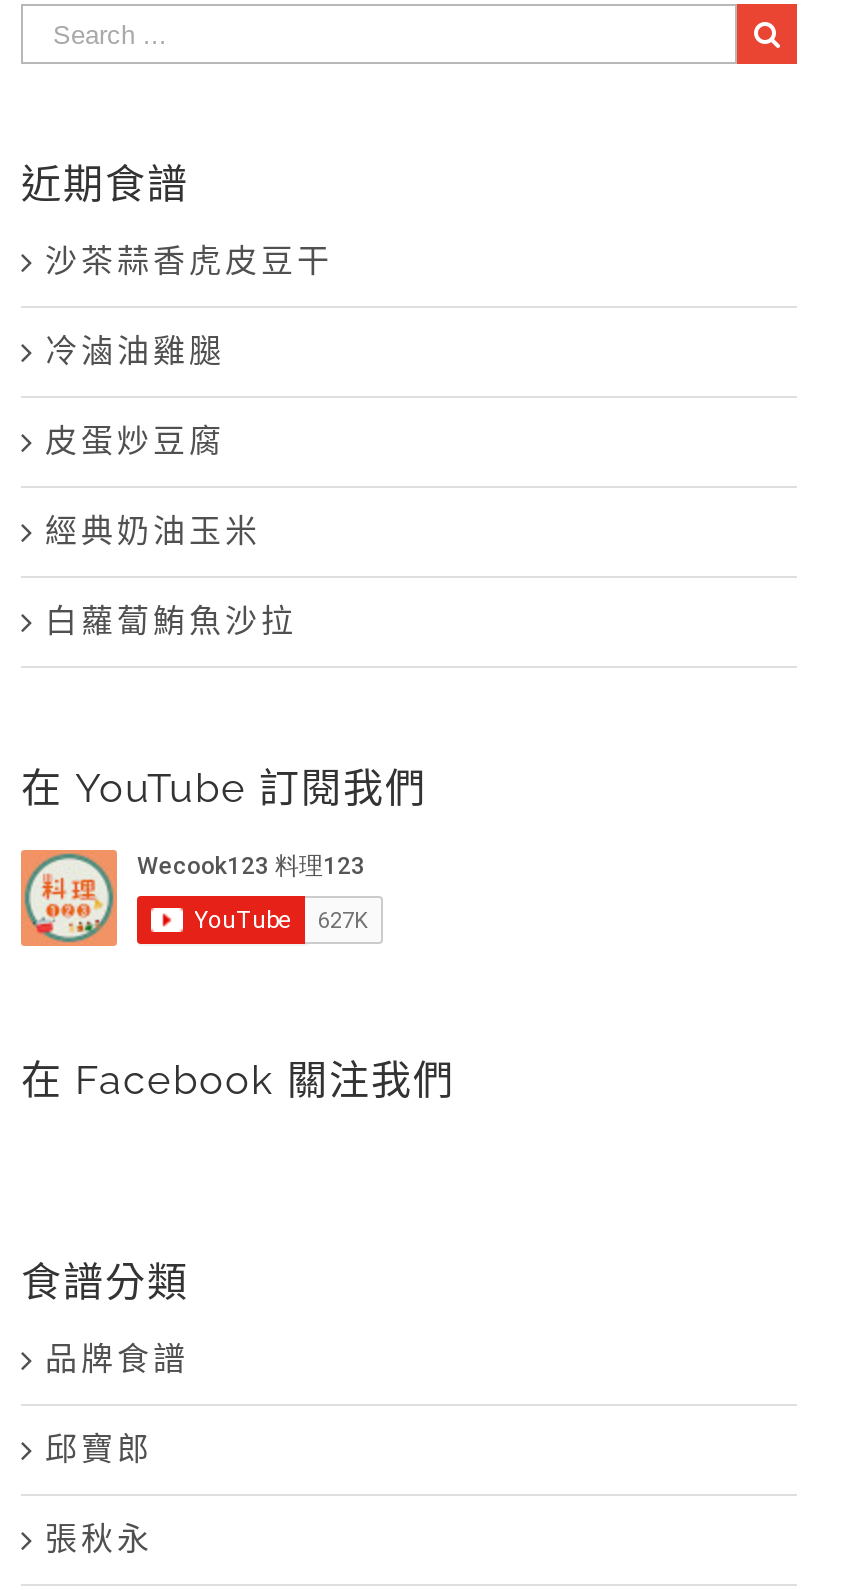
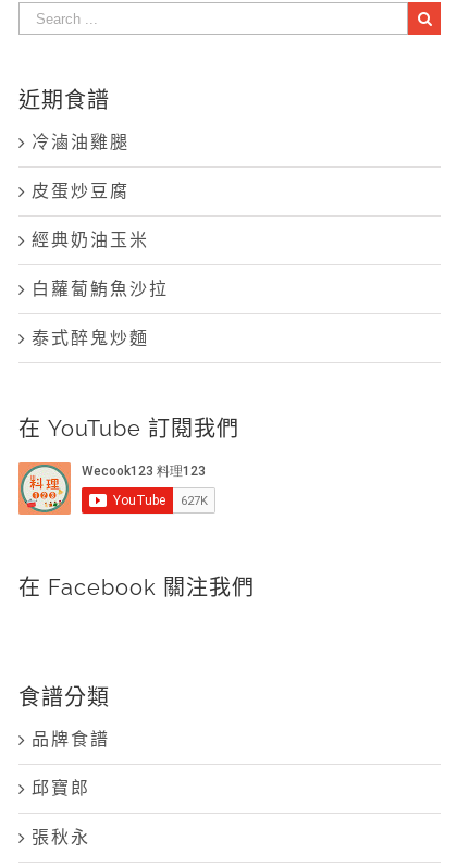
- 沙茶蒜香虎皮豆干

moved up: 冷滷油雞腿 | 皮蛋炒豆腐 | 經典奶油玉米

+ 泰式醉鬼炒麵
